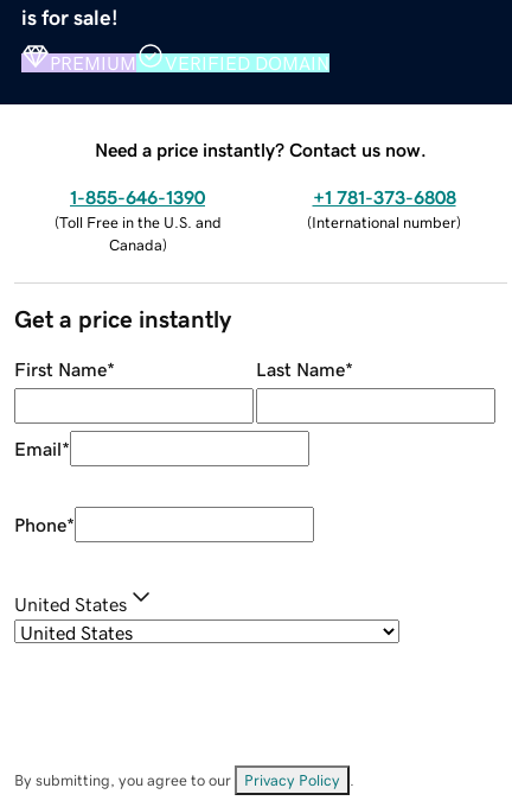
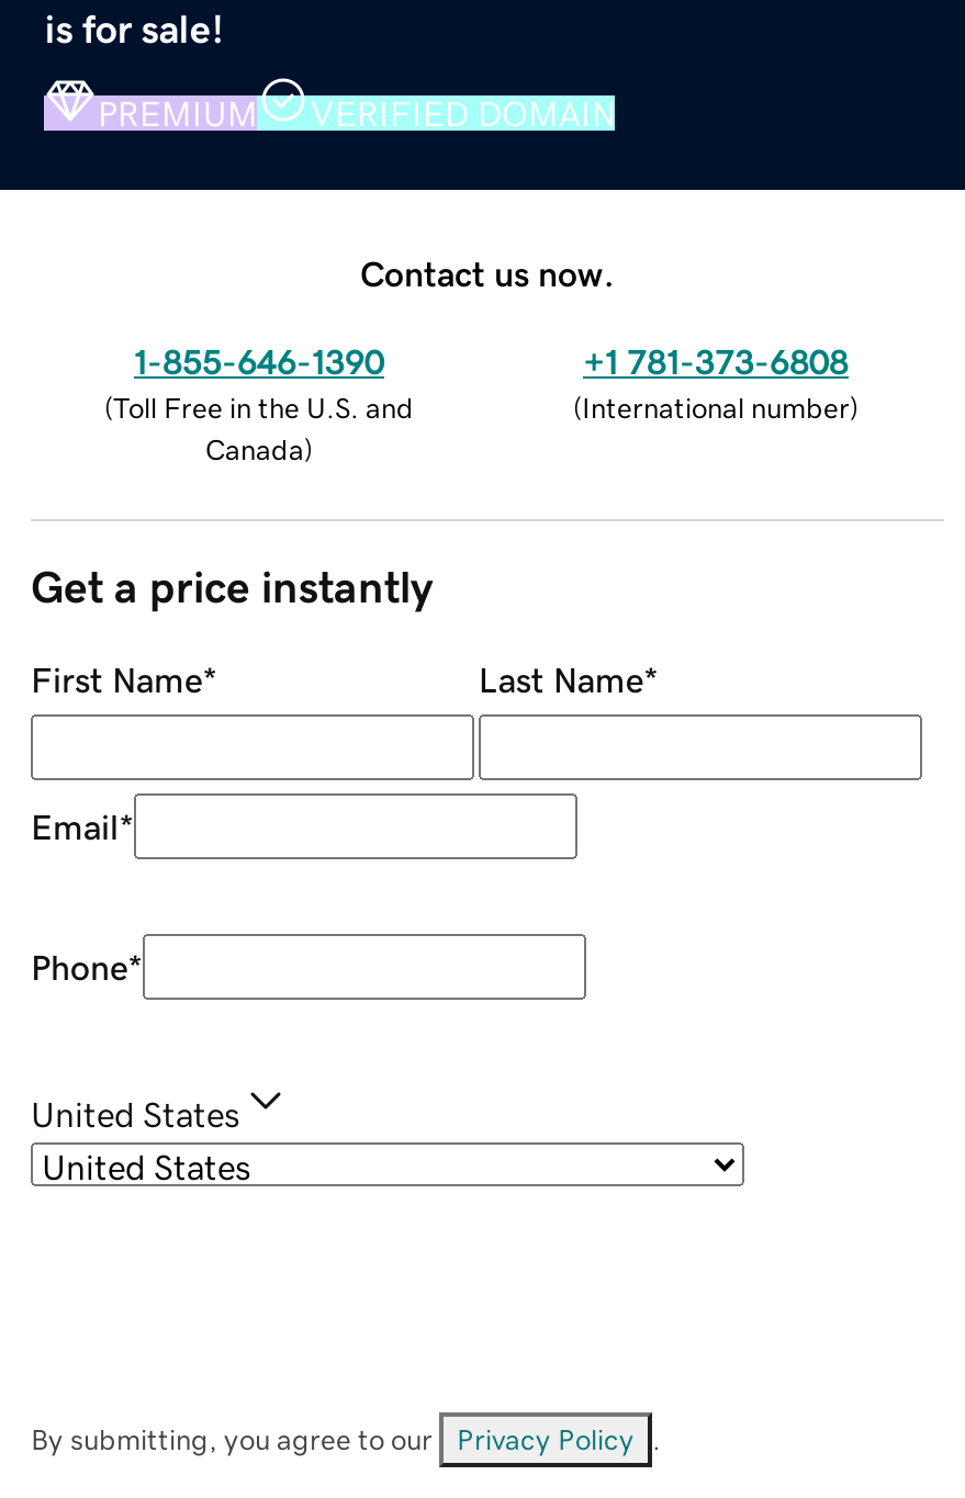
- Need a price instantly? Contact us now.
+ Contact us now.
